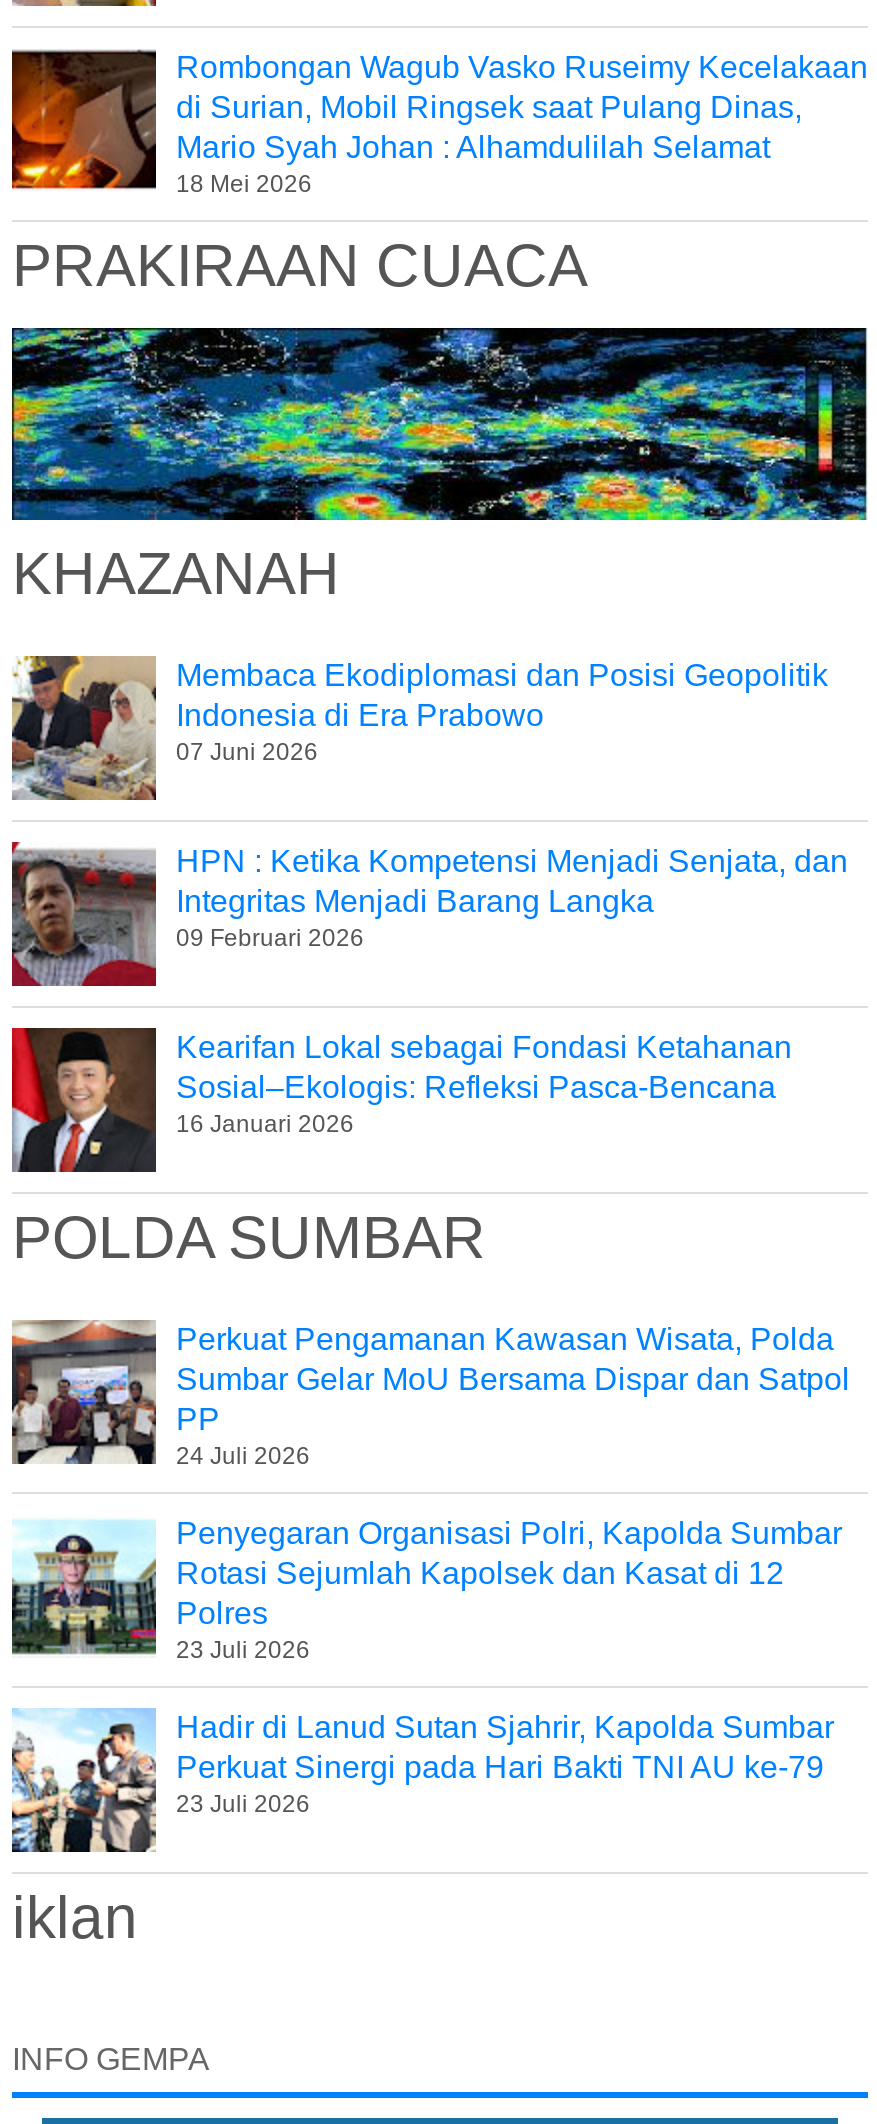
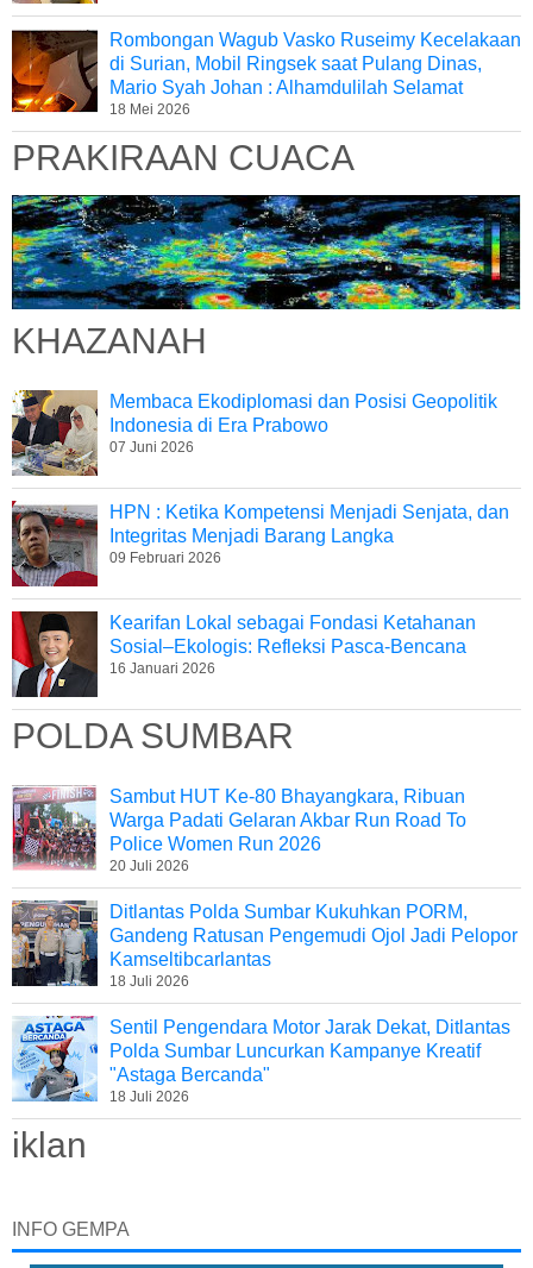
- [image]
- Perkuat Pengamanan Kawasan Wisata, Polda
- Sumbar Gelar MoU Bersama Dispar dan Satpol
- PP
- 24 Juli 2026
+ [image]
+ Sambut HUT Ke-80 Bhayangkara, Ribuan
+ Warga Padati Gelaran Akbar Run Road To
+ Police Women Run 2026
+ 20 Juli 2026

- [image]
- Penyegaran Organisasi Polri, Kapolda Sumbar
- Rotasi Sejumlah Kapolsek dan Kasat di 12
- Polres
- 23 Juli 2026
+ [image]
+ Ditlantas Polda Sumbar Kukuhkan PORM,
+ Gandeng Ratusan Pengemudi Ojol Jadi Pelopor
+ Kamseltibcarlantas
+ 18 Juli 2026

- [image]
- Hadir di Lanud Sutan Sjahrir, Kapolda Sumbar
- Perkuat Sinergi pada Hari Bakti TNI AU ke-79
- 23 Juli 2026
+ [image]
+ Sentil Pengendara Motor Jarak Dekat, Ditlantas
+ Polda Sumbar Luncurkan Kampanye Kreatif
+ "Astaga Bercanda"
+ 18 Juli 2026
